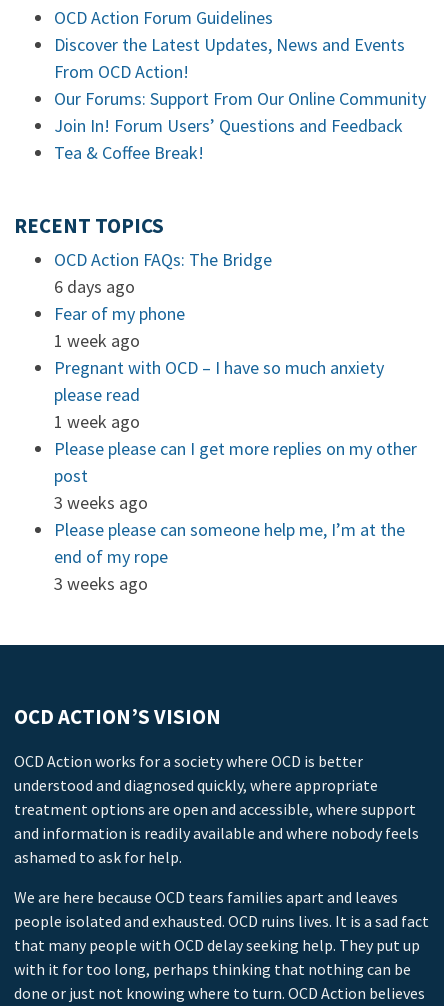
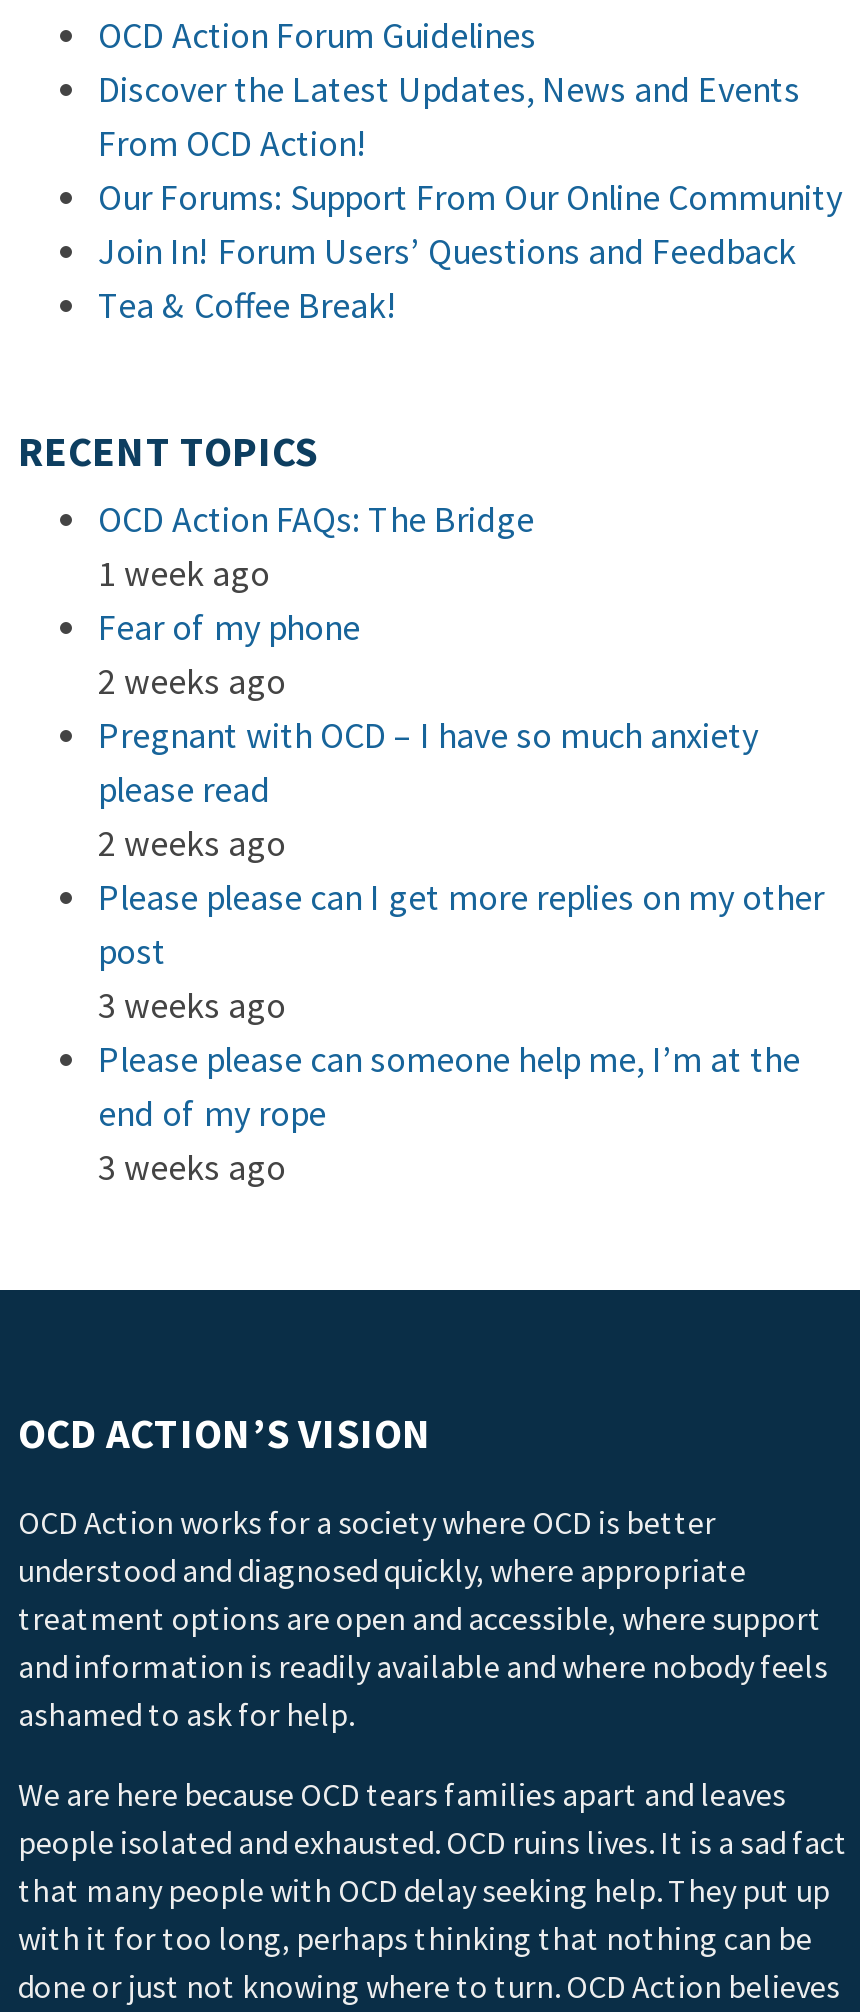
- 6 days ago
+ 1 week ago

- 1 week ago
+ 2 weeks ago

- 1 week ago
+ 2 weeks ago
